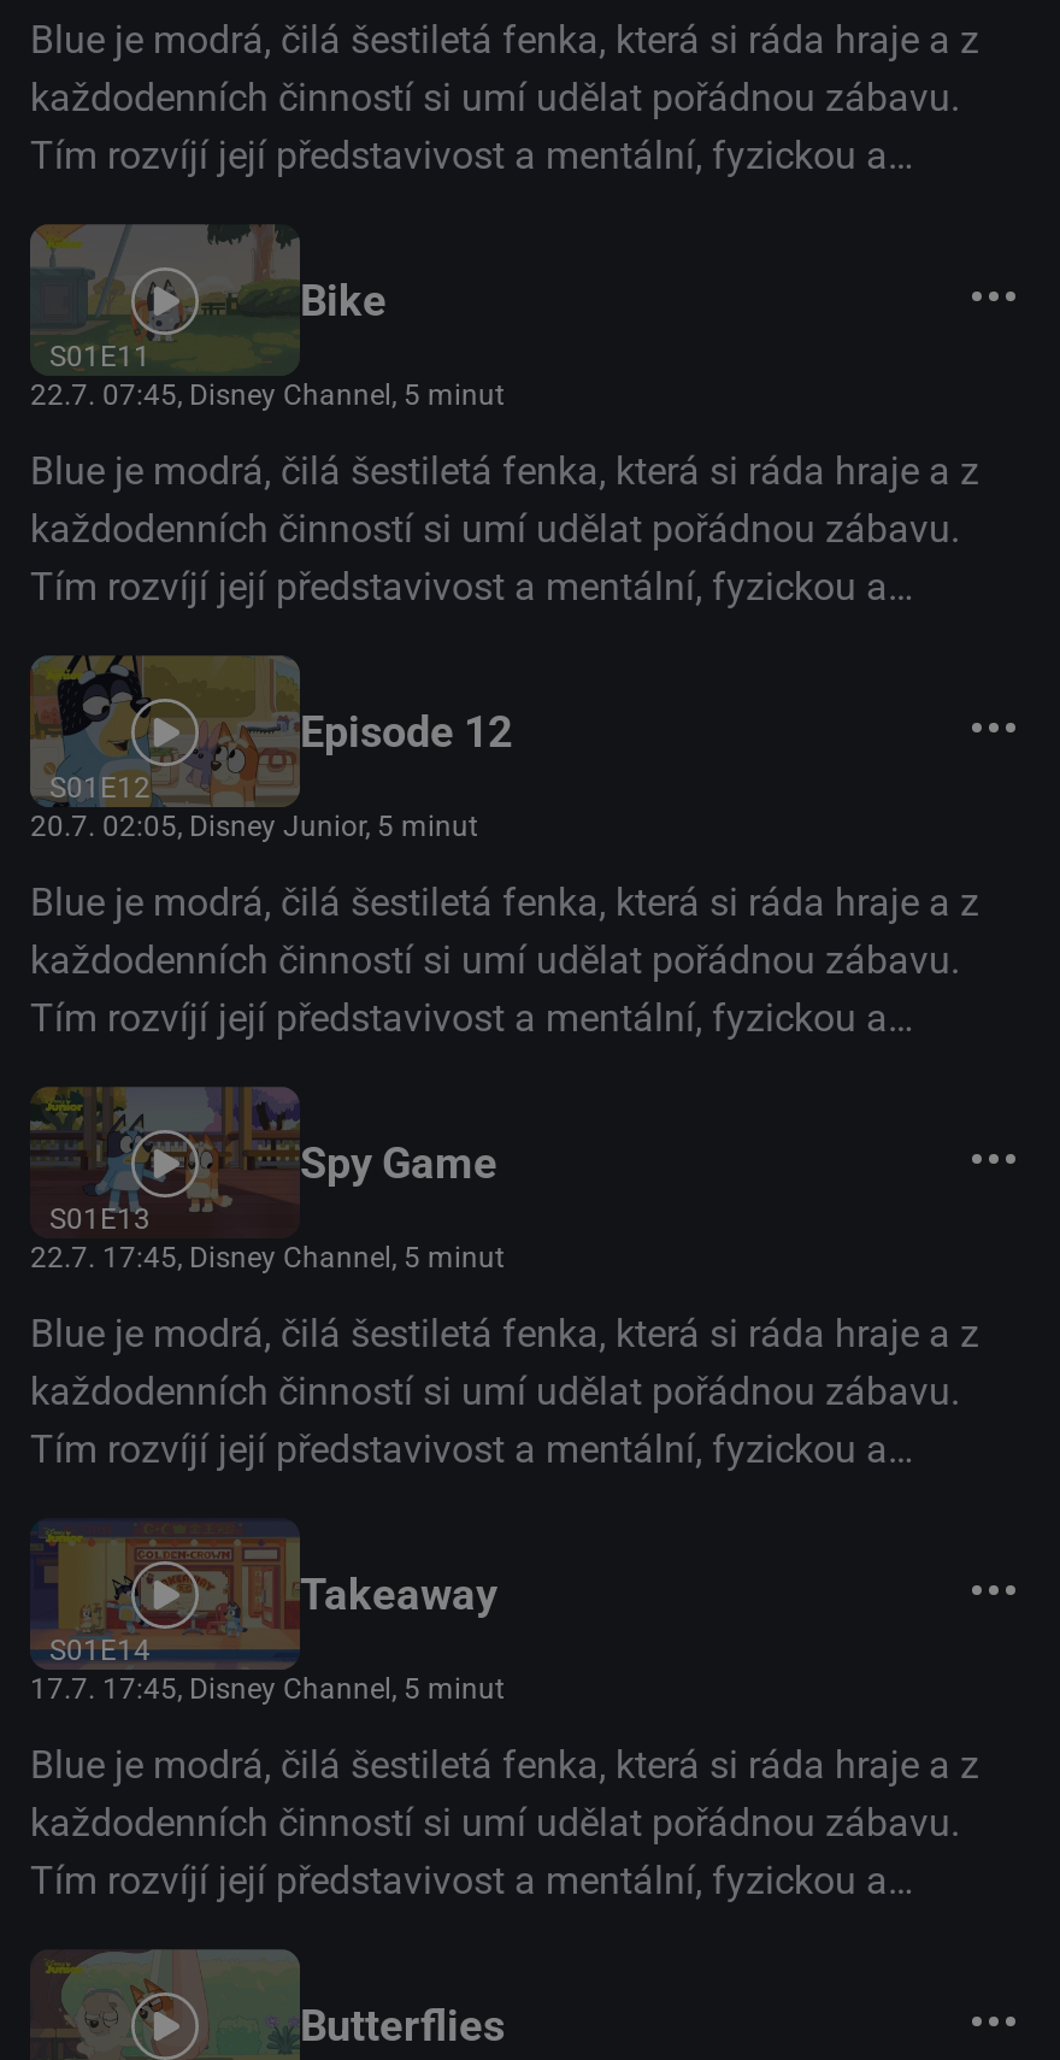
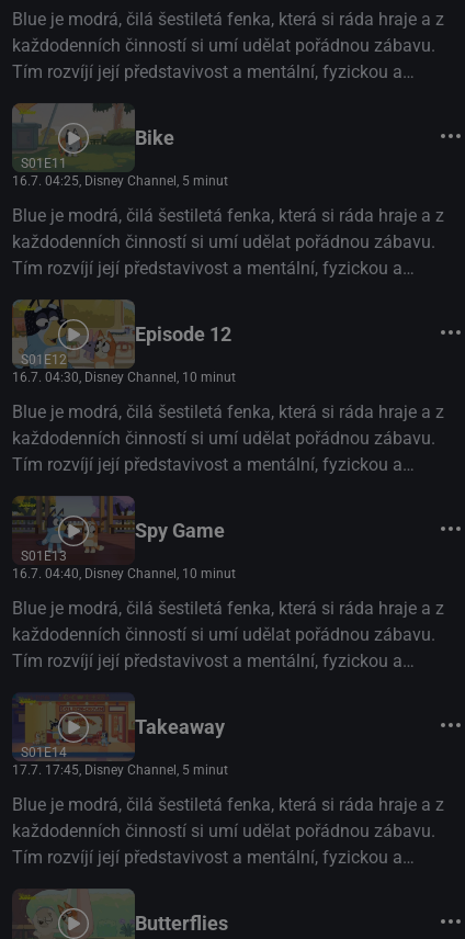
- 22.7. 07:45, Disney Channel, 5 minut
+ 16.7. 04:25, Disney Channel, 5 minut

- 20.7. 02:05, Disney Junior, 5 minut
+ 16.7. 04:30, Disney Channel, 10 minut

- 22.7. 17:45, Disney Channel, 5 minut
+ 16.7. 04:40, Disney Channel, 10 minut
